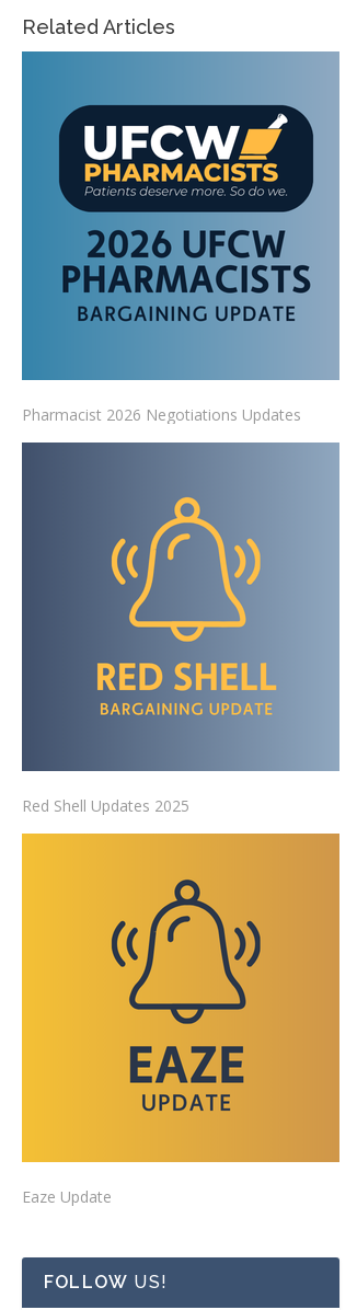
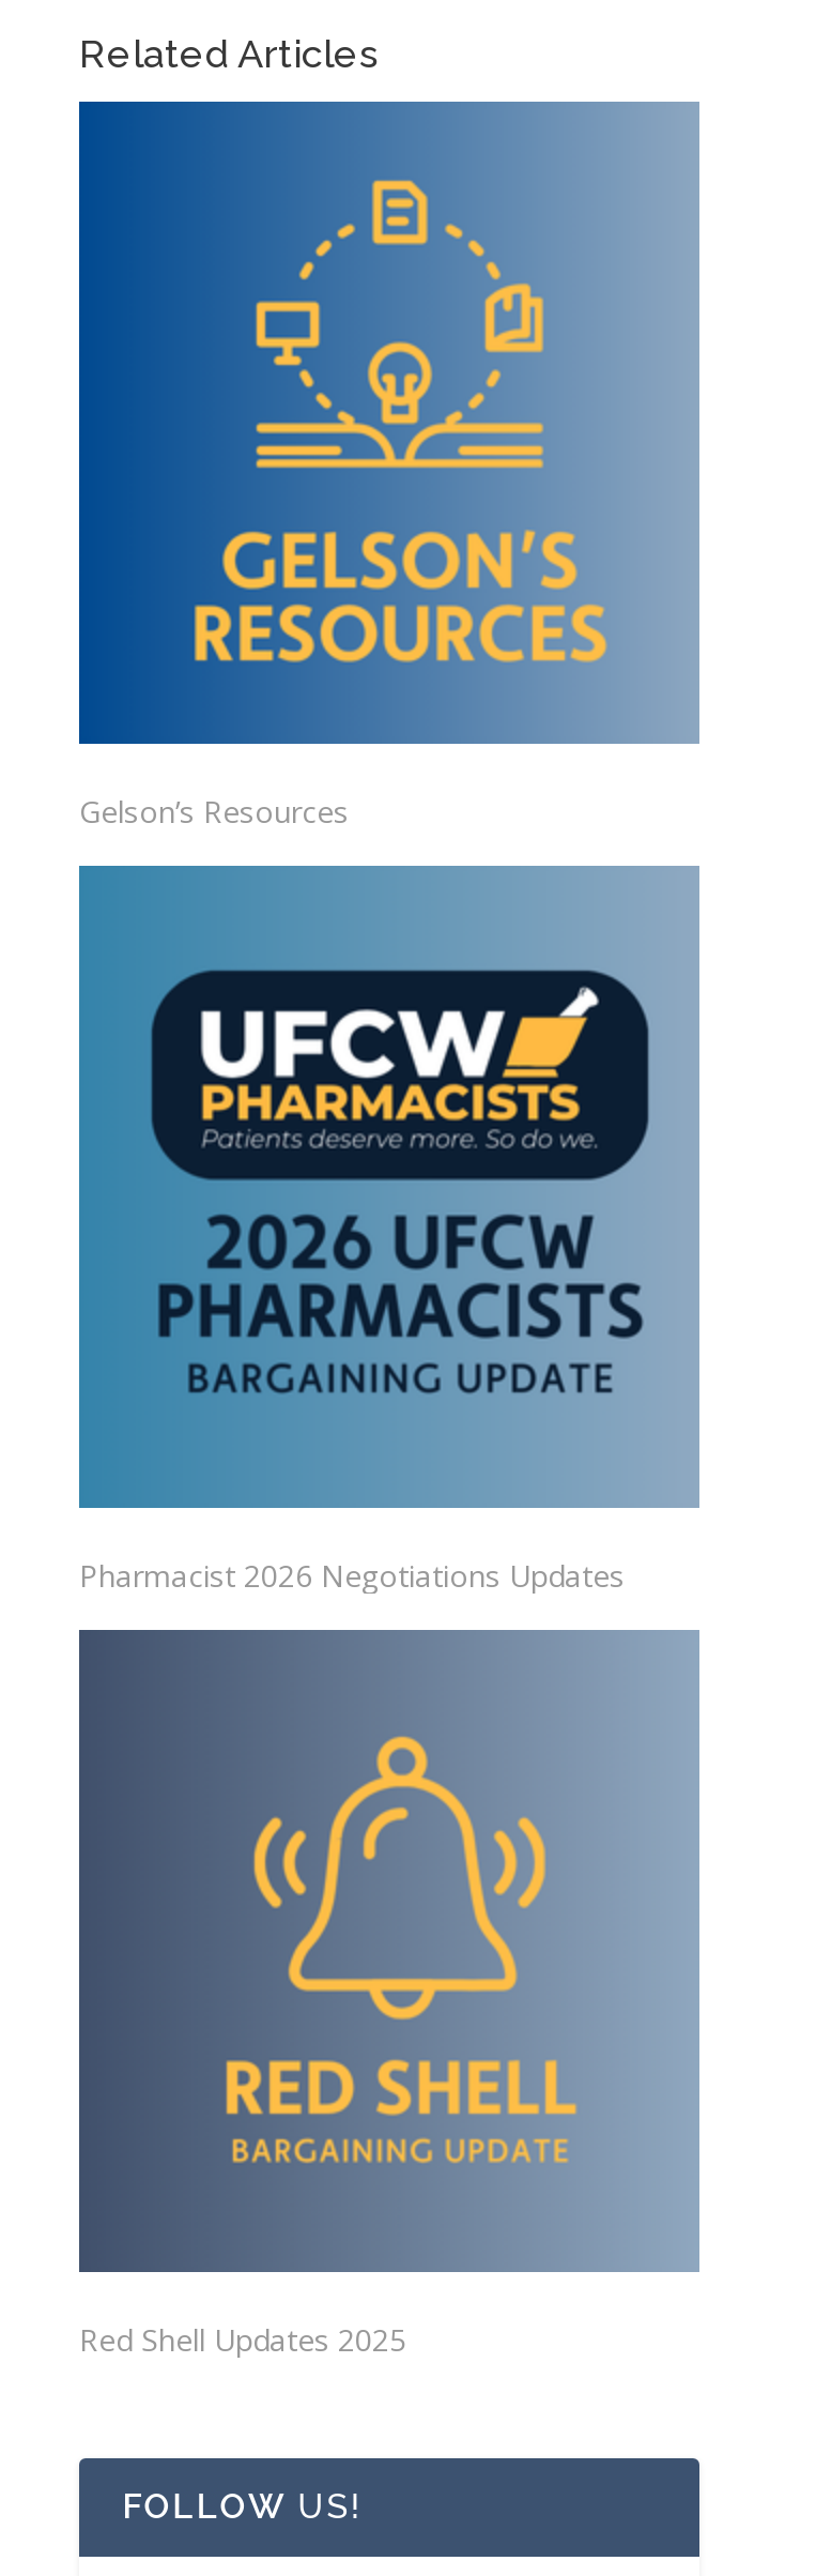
+ [image]
+ Gelson’s Resources

moved down: [image]

moved down: [image]

moved down: [image] | Pharmacist 2026 Negotiations Updates | Red Shell Updates 2025

- [image]
- Eaze Update
